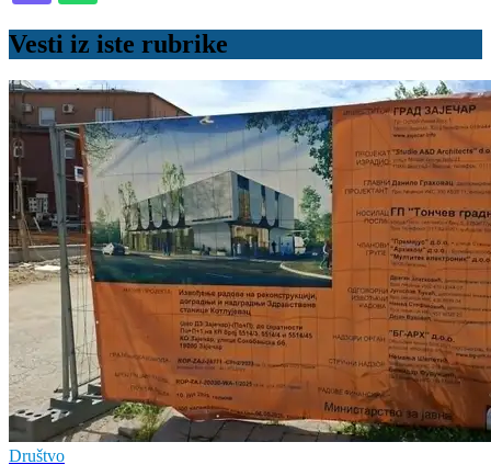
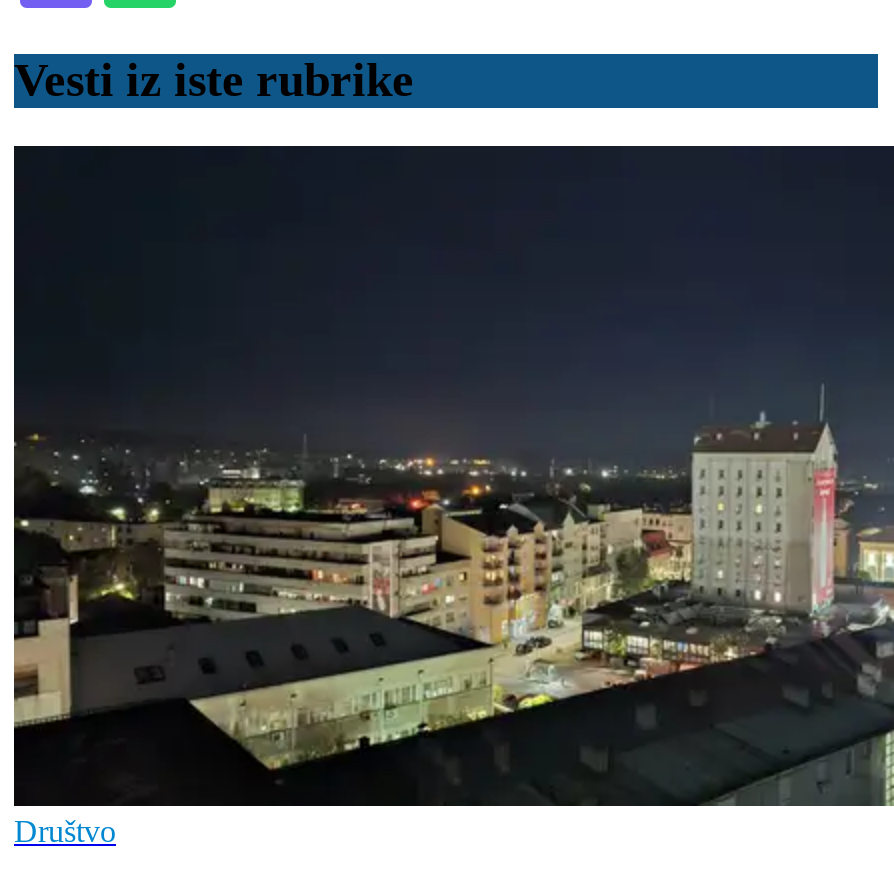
- [image]
+ [image]
